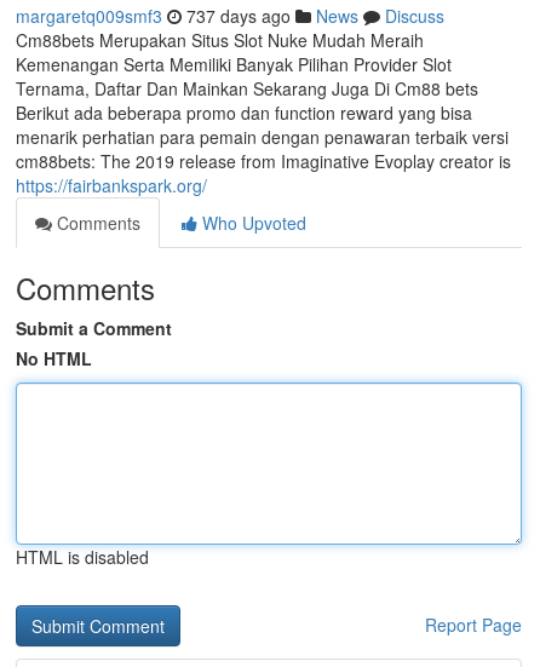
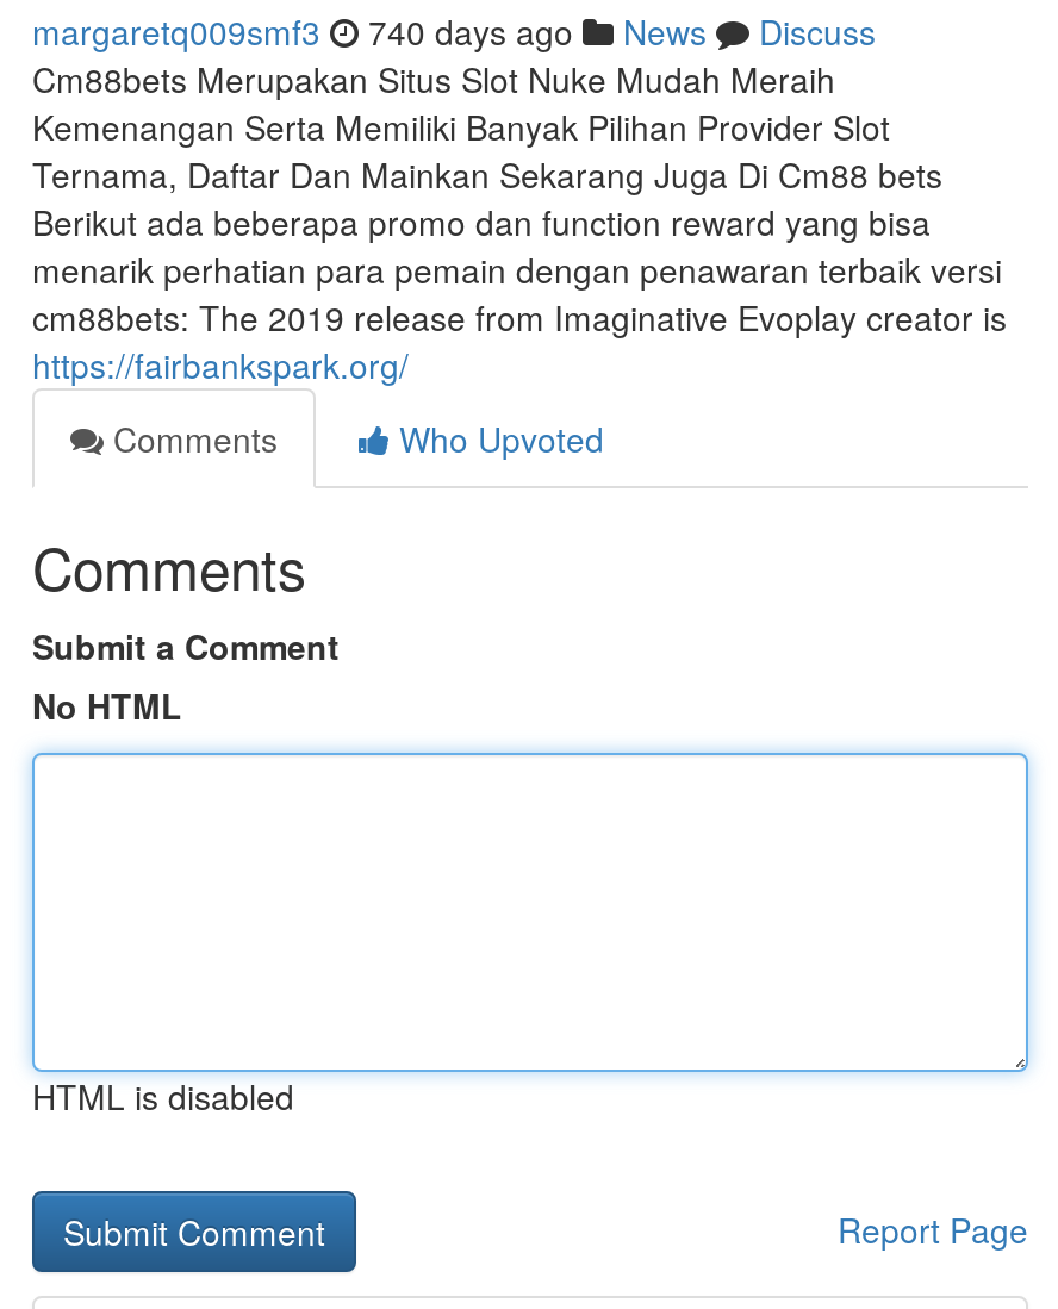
- margaretq009smf3 737 days ago News Discuss
+ margaretq009smf3 740 days ago News Discuss
